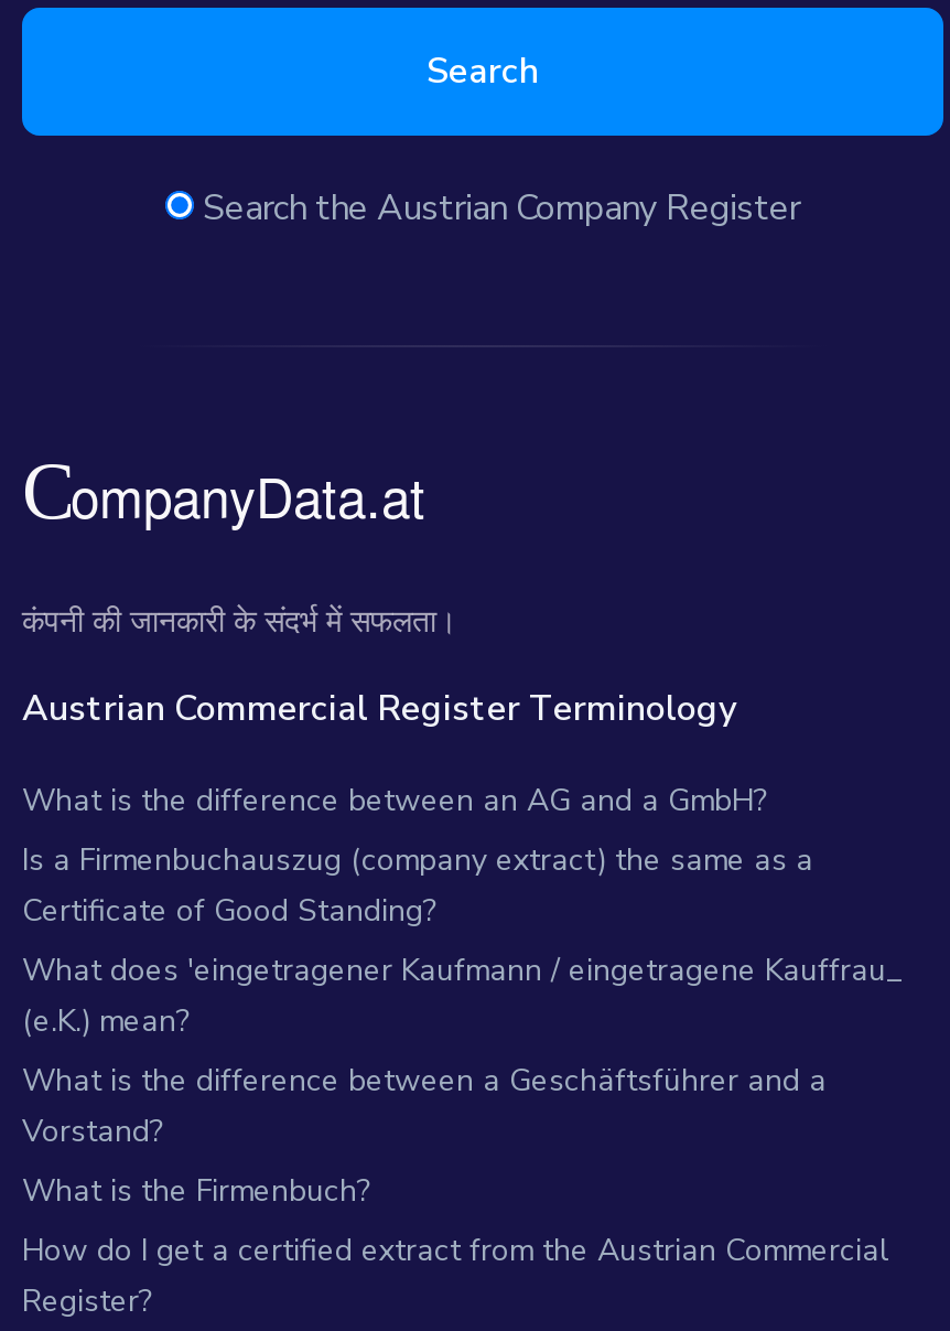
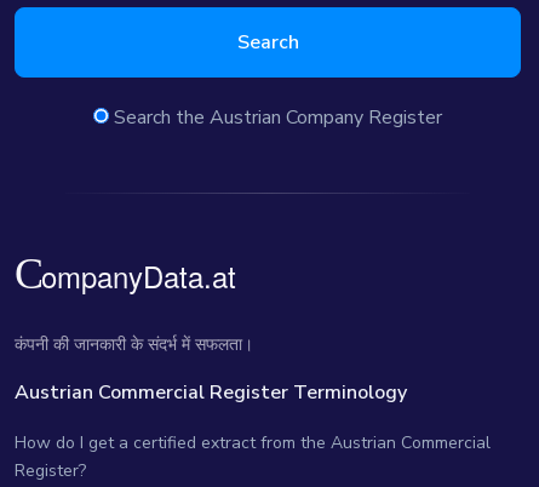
- What is the difference between an AG and a GmbH?
- Is a Firmenbuchauszug (company extract) the same as a
- Certificate of Good Standing?
- What does 'eingetragener Kaufmann / eingetragene Kauffrau_
- (e.K.) mean?
- What is the difference between a Geschäftsführer and a
- Vorstand?
- What is the Firmenbuch?
